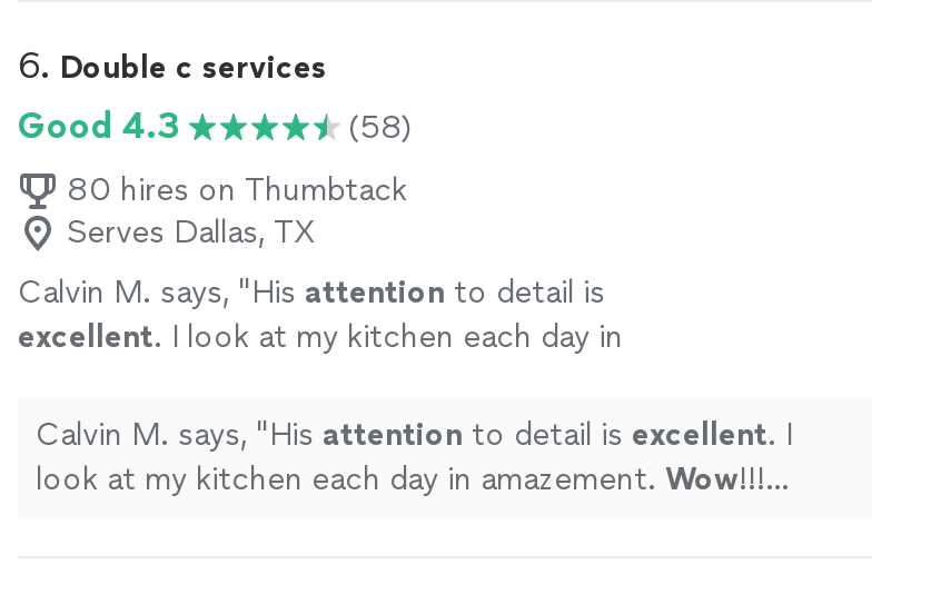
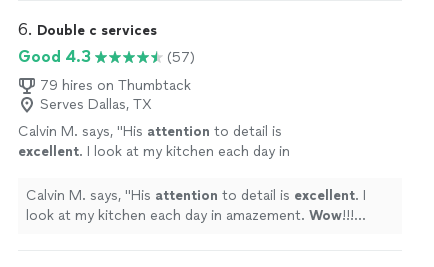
- (58)
+ (57)

- 80 hires on Thumbtack
+ 79 hires on Thumbtack
